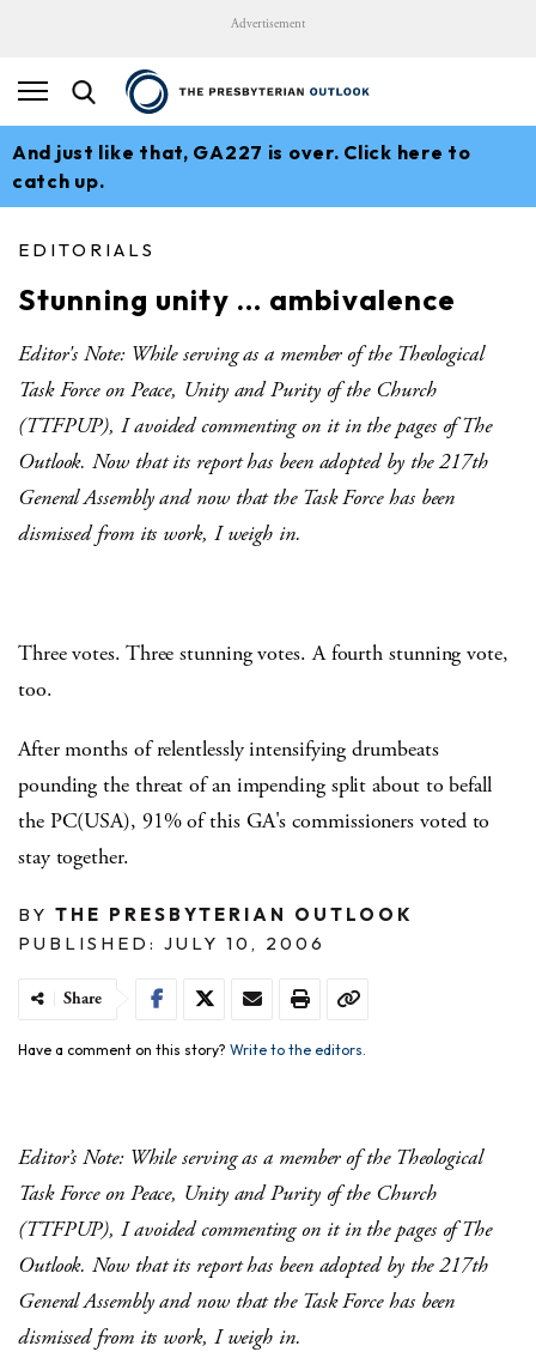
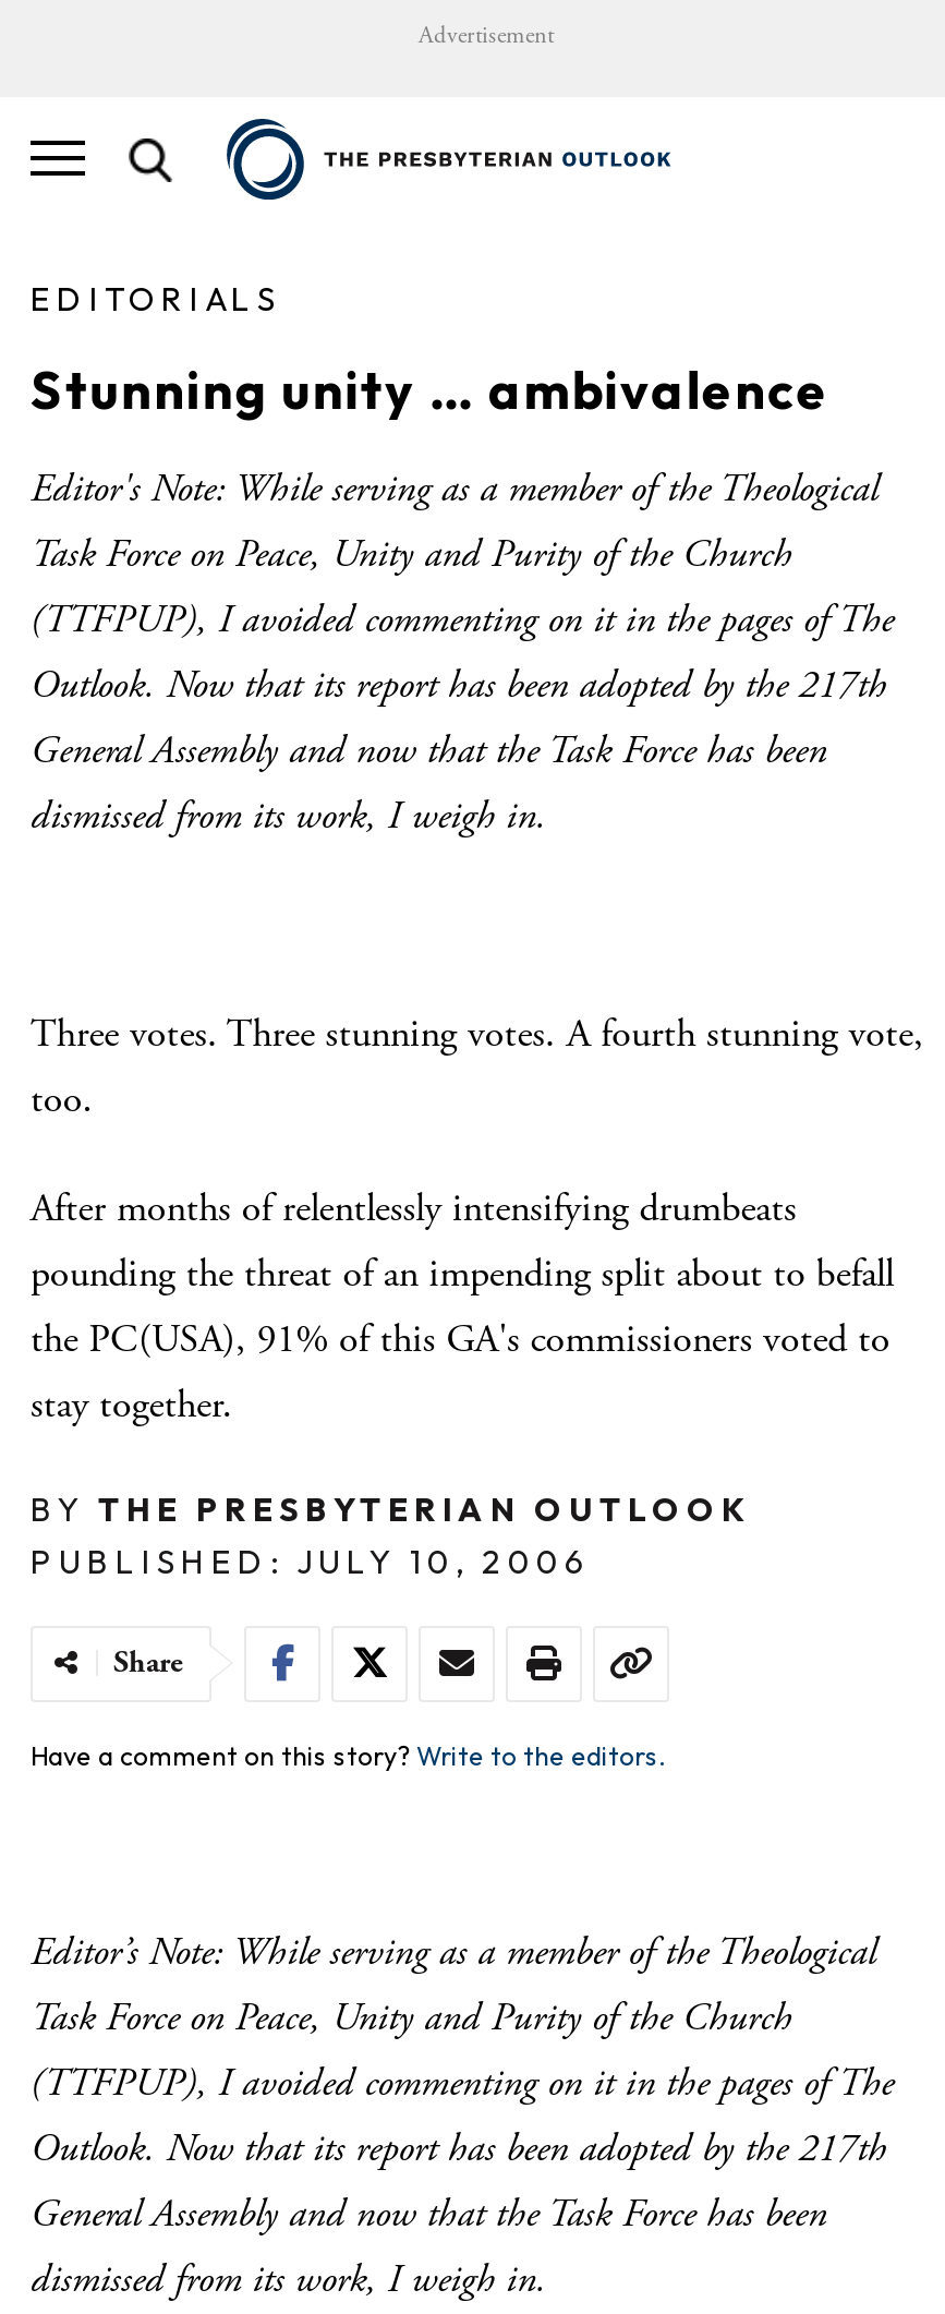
- And just like that, GA227 is over. Click here to
- catch up.
